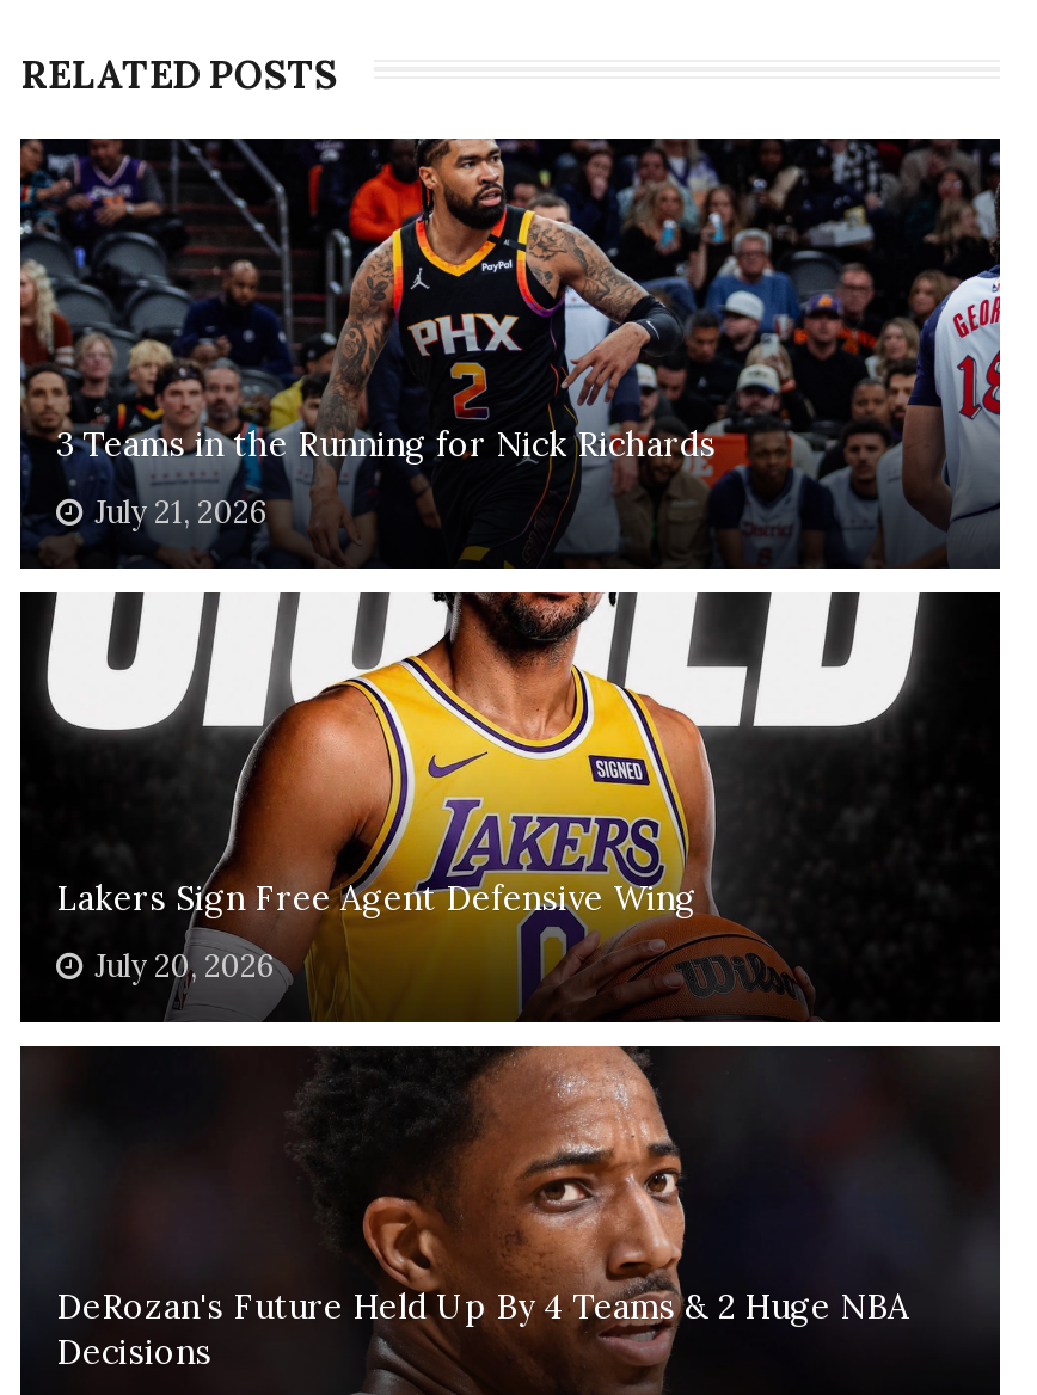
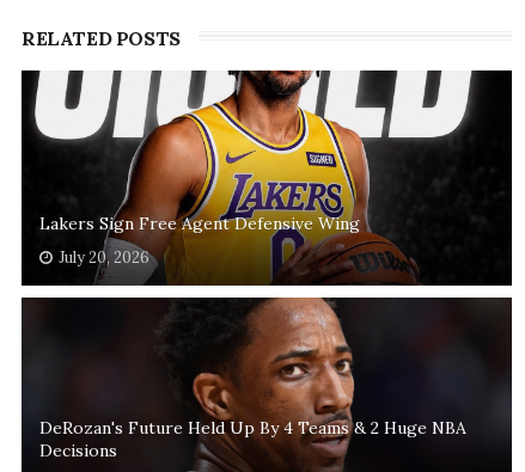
- [image]
- 3 Teams in the Running for Nick Richards
- July 21, 2026
